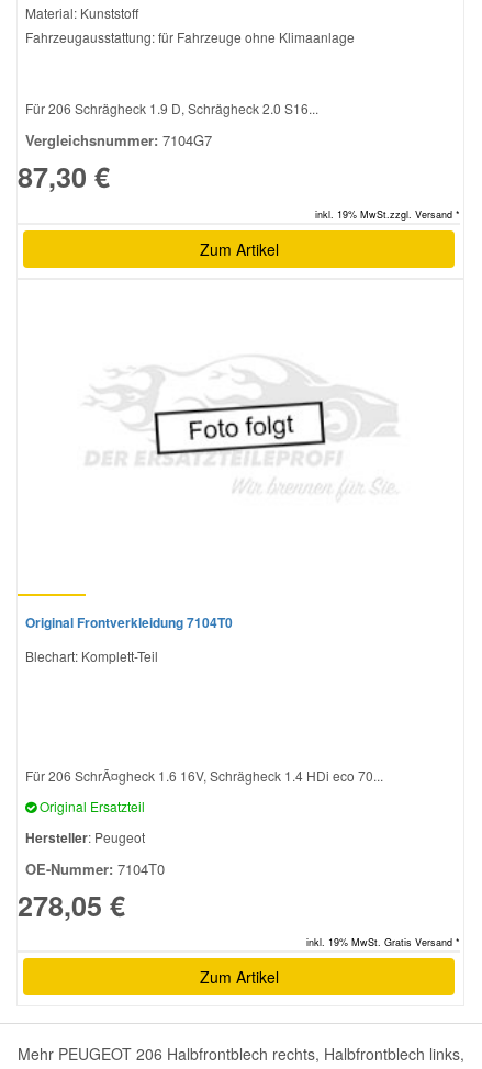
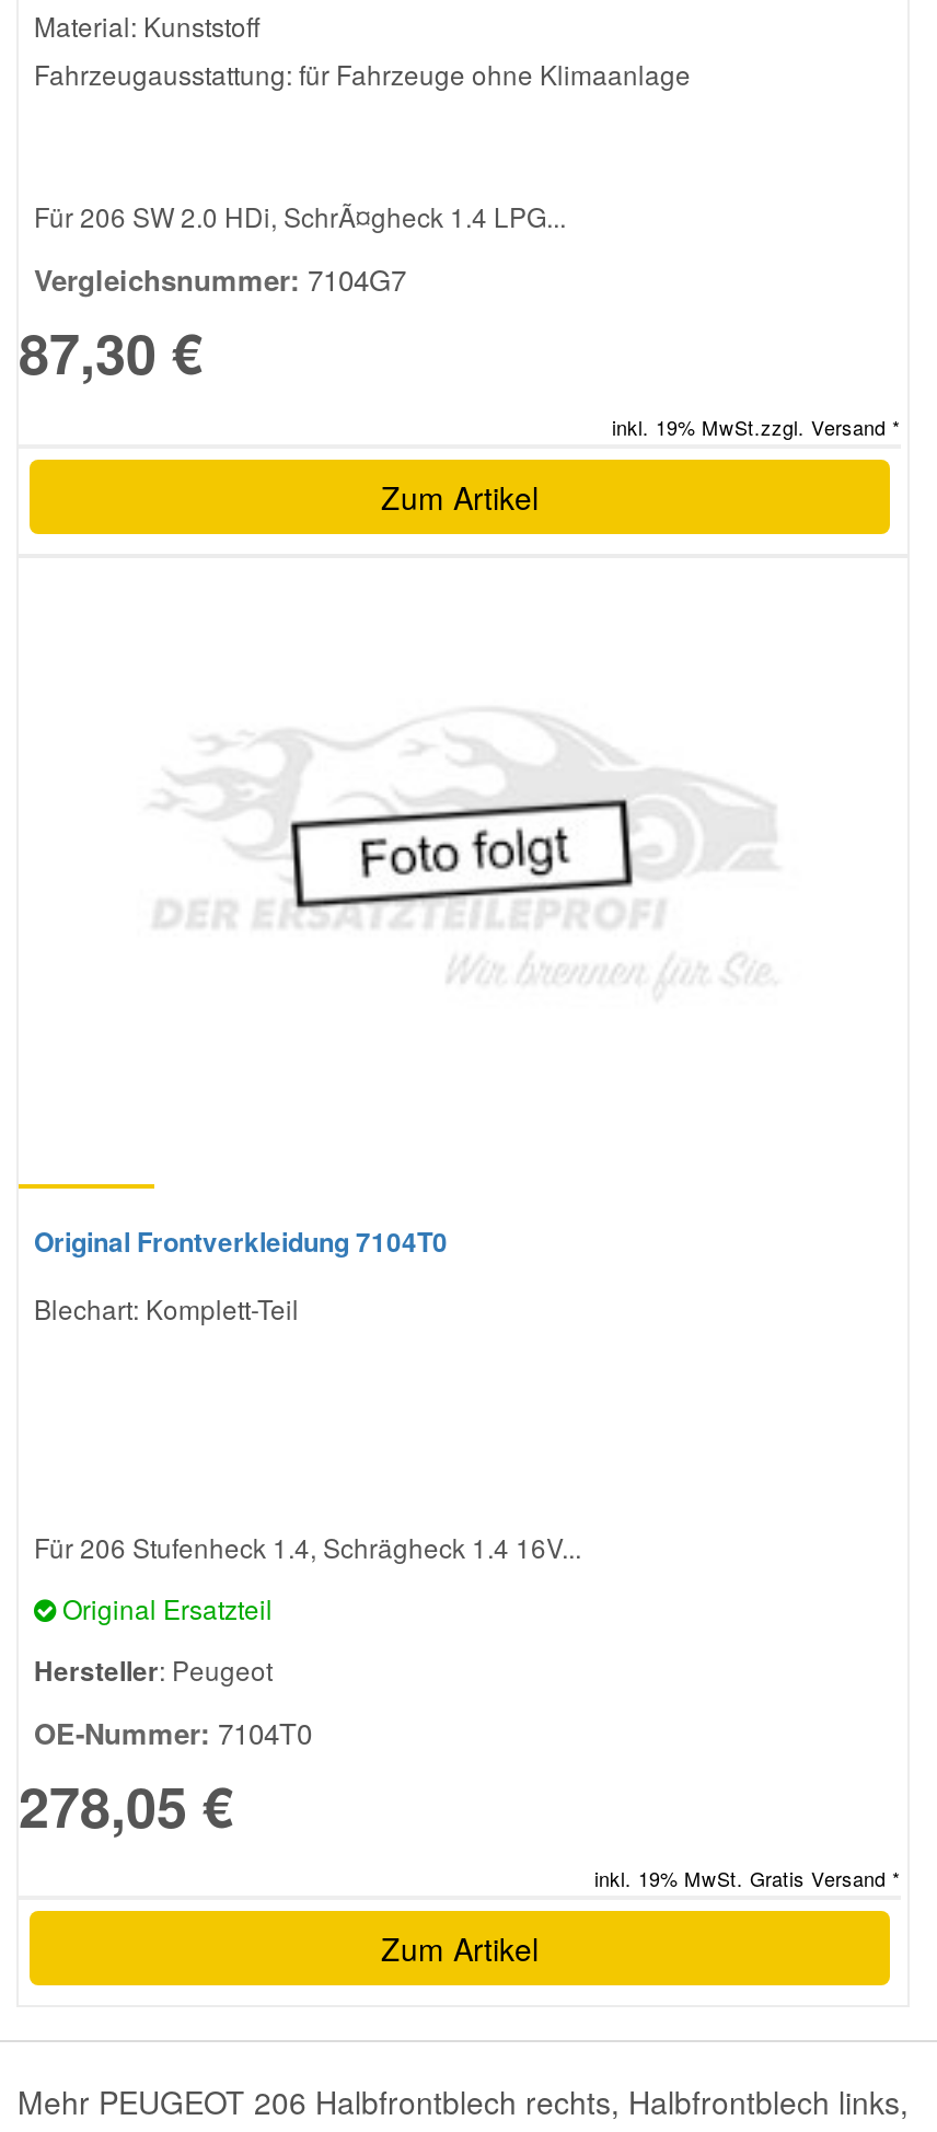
- Für 206 Schrägheck 1.9 D, Schrägheck 2.0 S16...
+ Für 206 SW 2.0 HDi, SchrÃ¤gheck 1.4 LPG...

- Für 206 SchrÃ¤gheck 1.6 16V, Schrägheck 1.4 HDi eco 70...
+ Für 206 Stufenheck 1.4, Schrägheck 1.4 16V...
